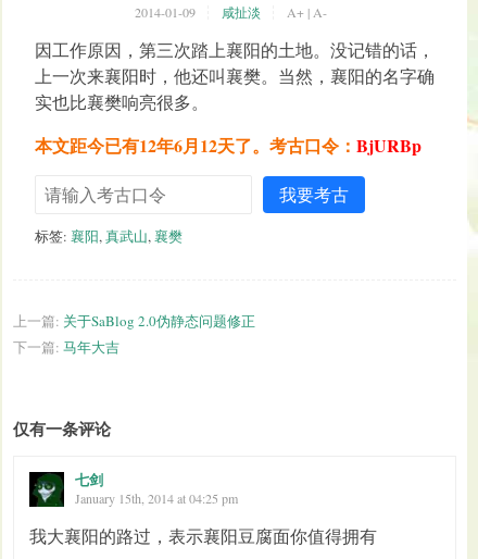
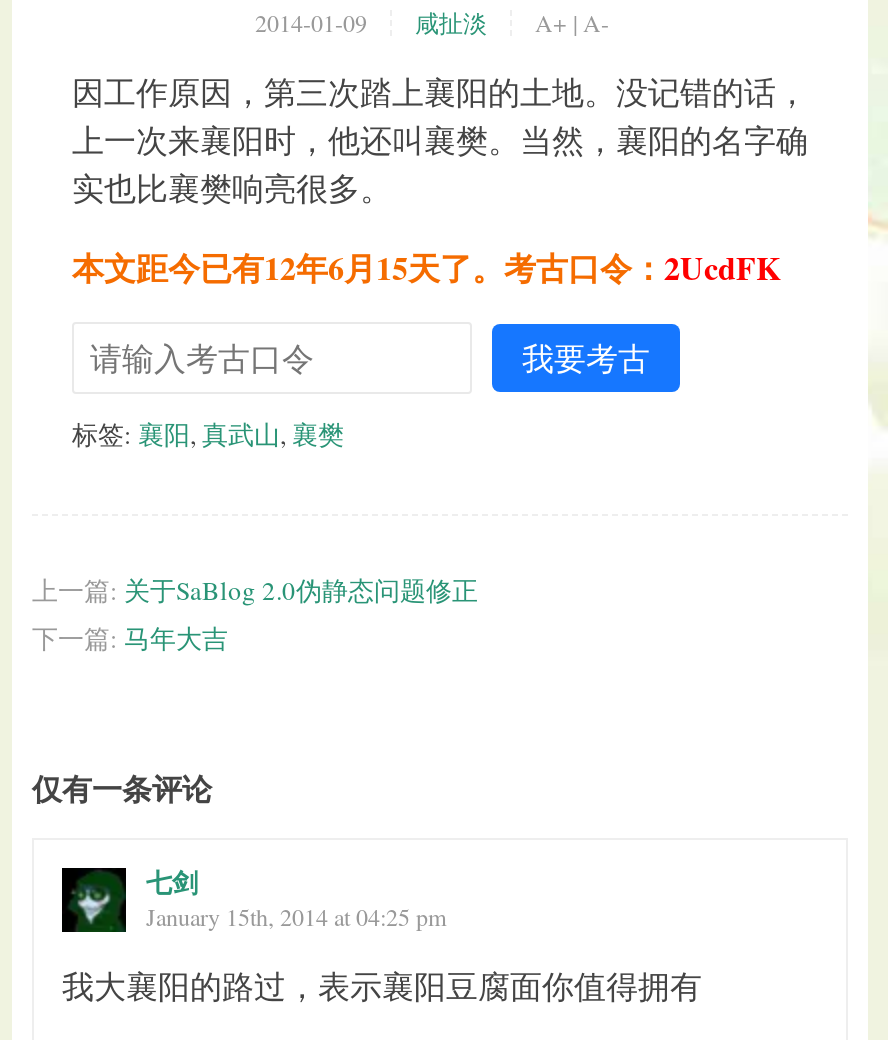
- 本文距今已有12年6月12天了。考古口令：BjURBp
+ 本文距今已有12年6月15天了。考古口令：2UcdFK
